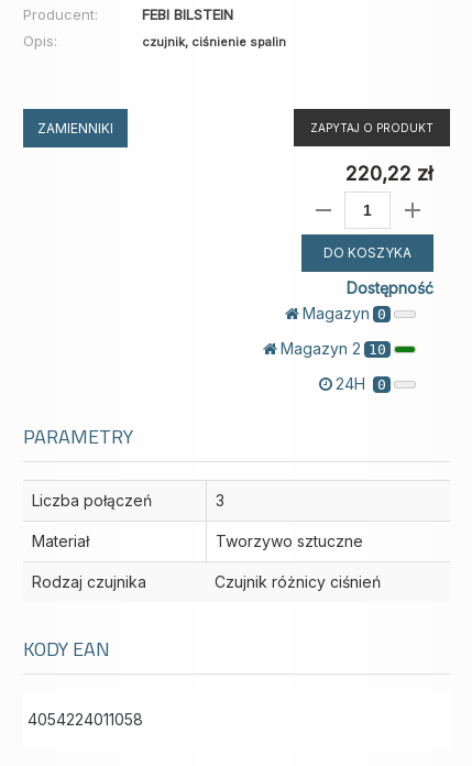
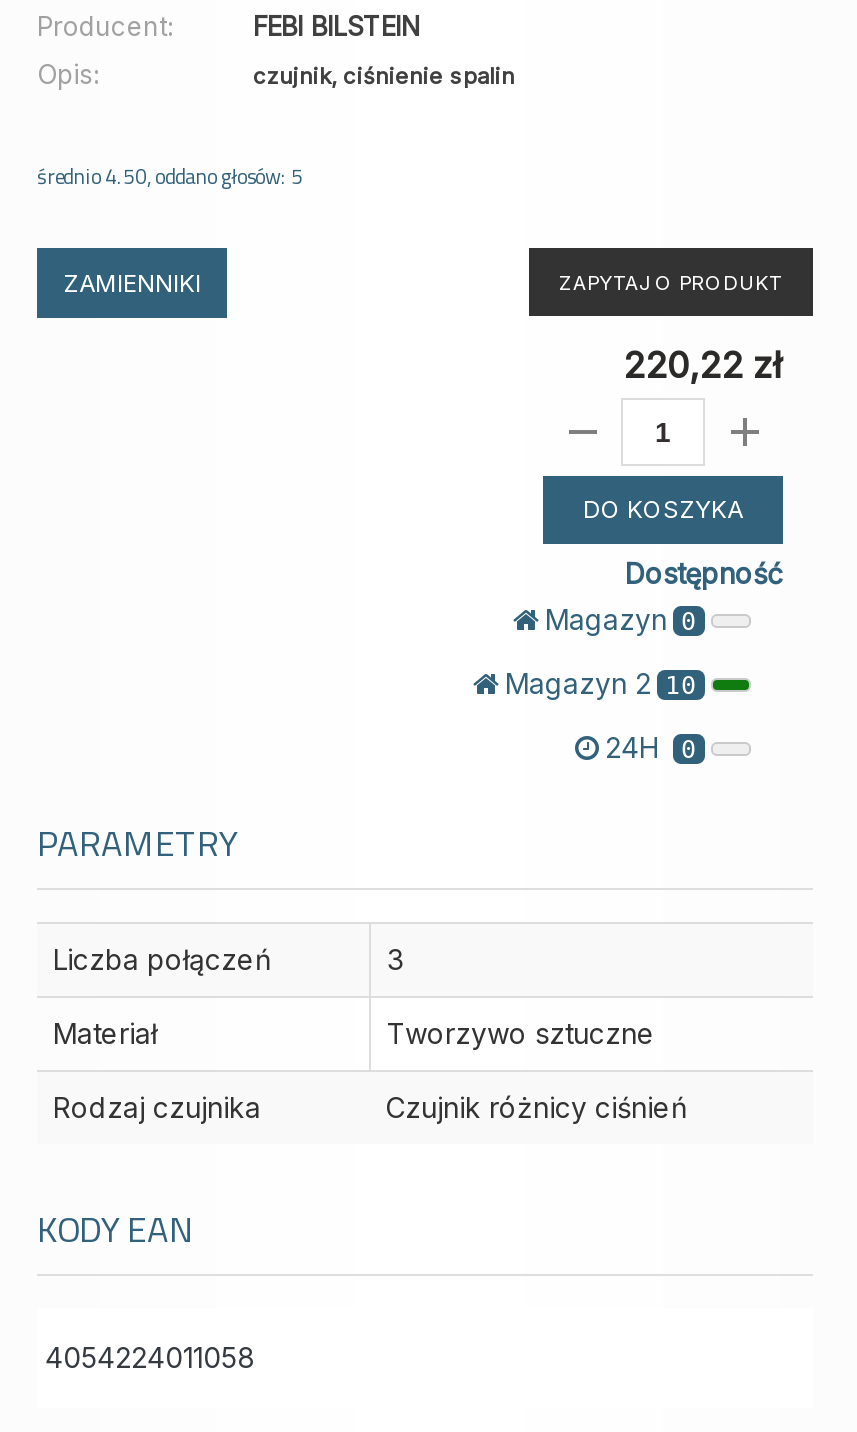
+ średnio4.50, oddano głosów: 5
